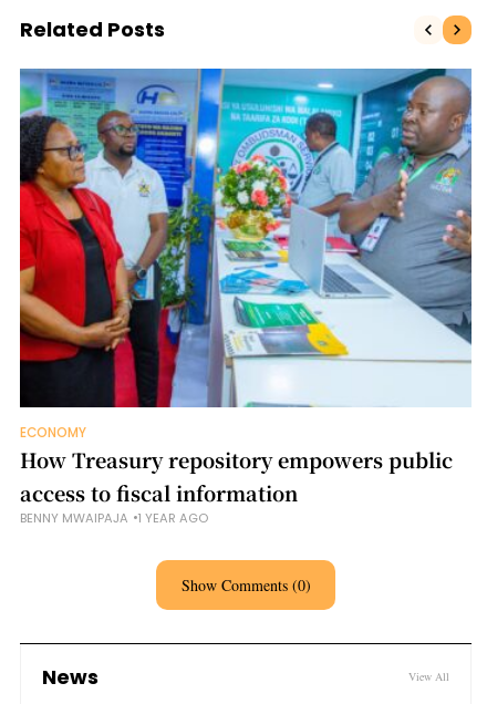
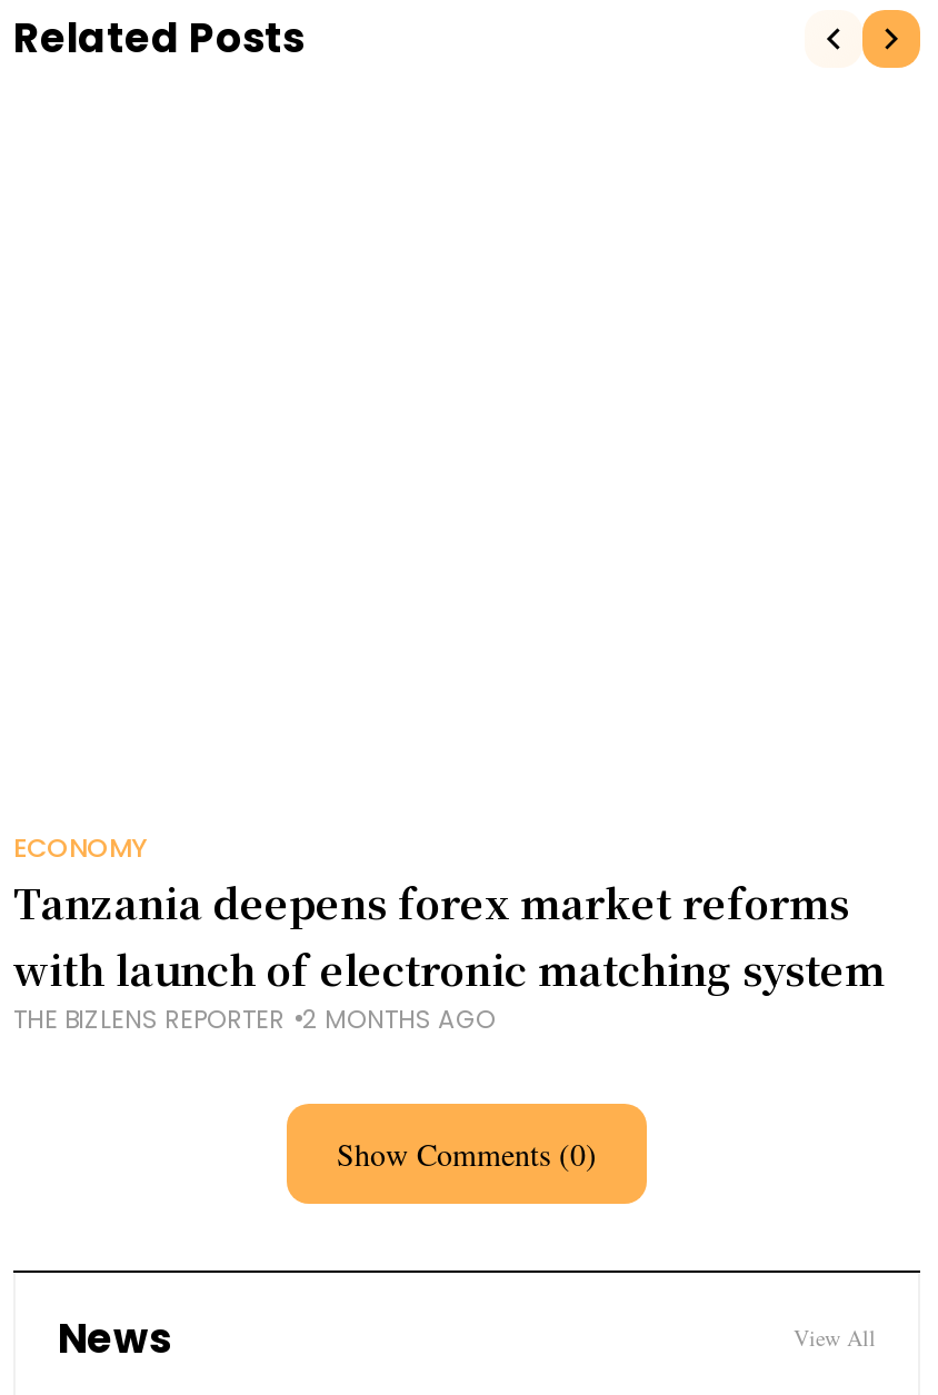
- [image]

- How Treasury repository empowers public
- access to fiscal information
- BENNY MWAIPAJA 1 YEAR AGO
+ Tanzania deepens forex market reforms
+ with launch of electronic matching system
+ THE BIZLENS REPORTER 2 MONTHS AGO
